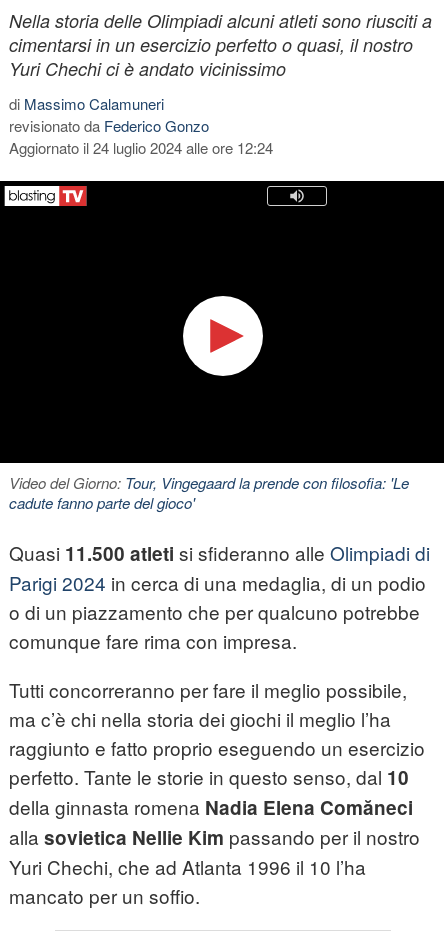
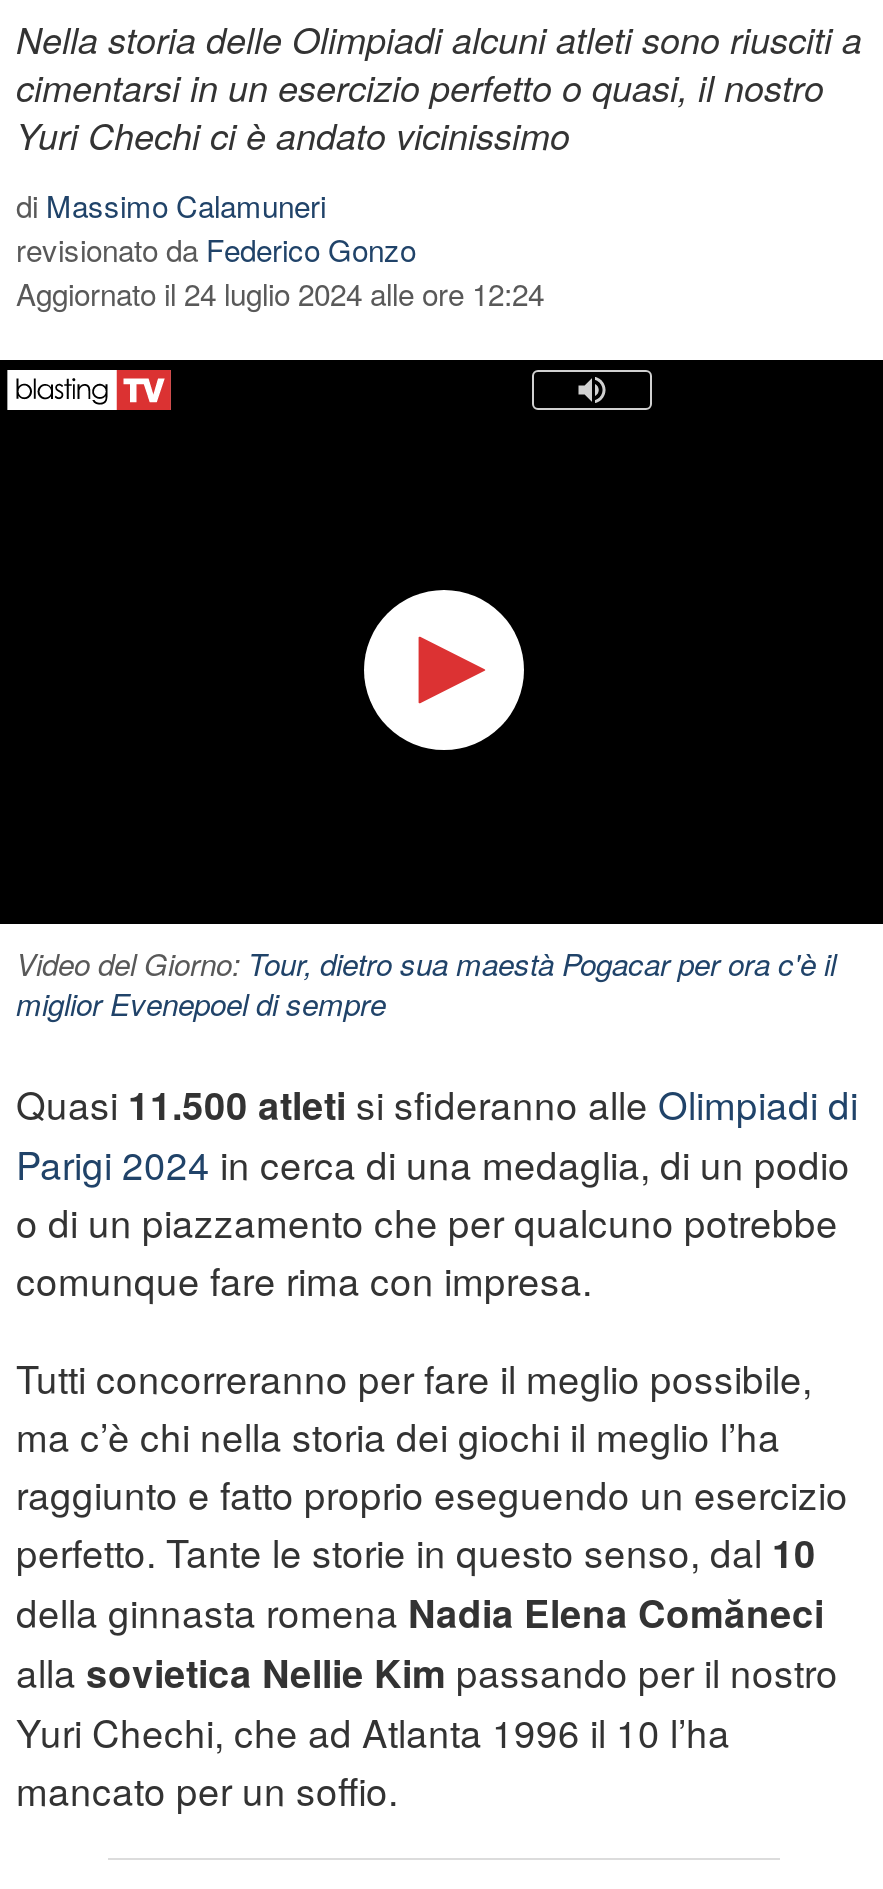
- Video del Giorno: Tour, Vingegaard la prende con filosofia: 'Le
- cadute fanno parte del gioco'
+ Video del Giorno: Tour, dietro sua maestà Pogacar per ora c'è il
+ miglior Evenepoel di sempre
